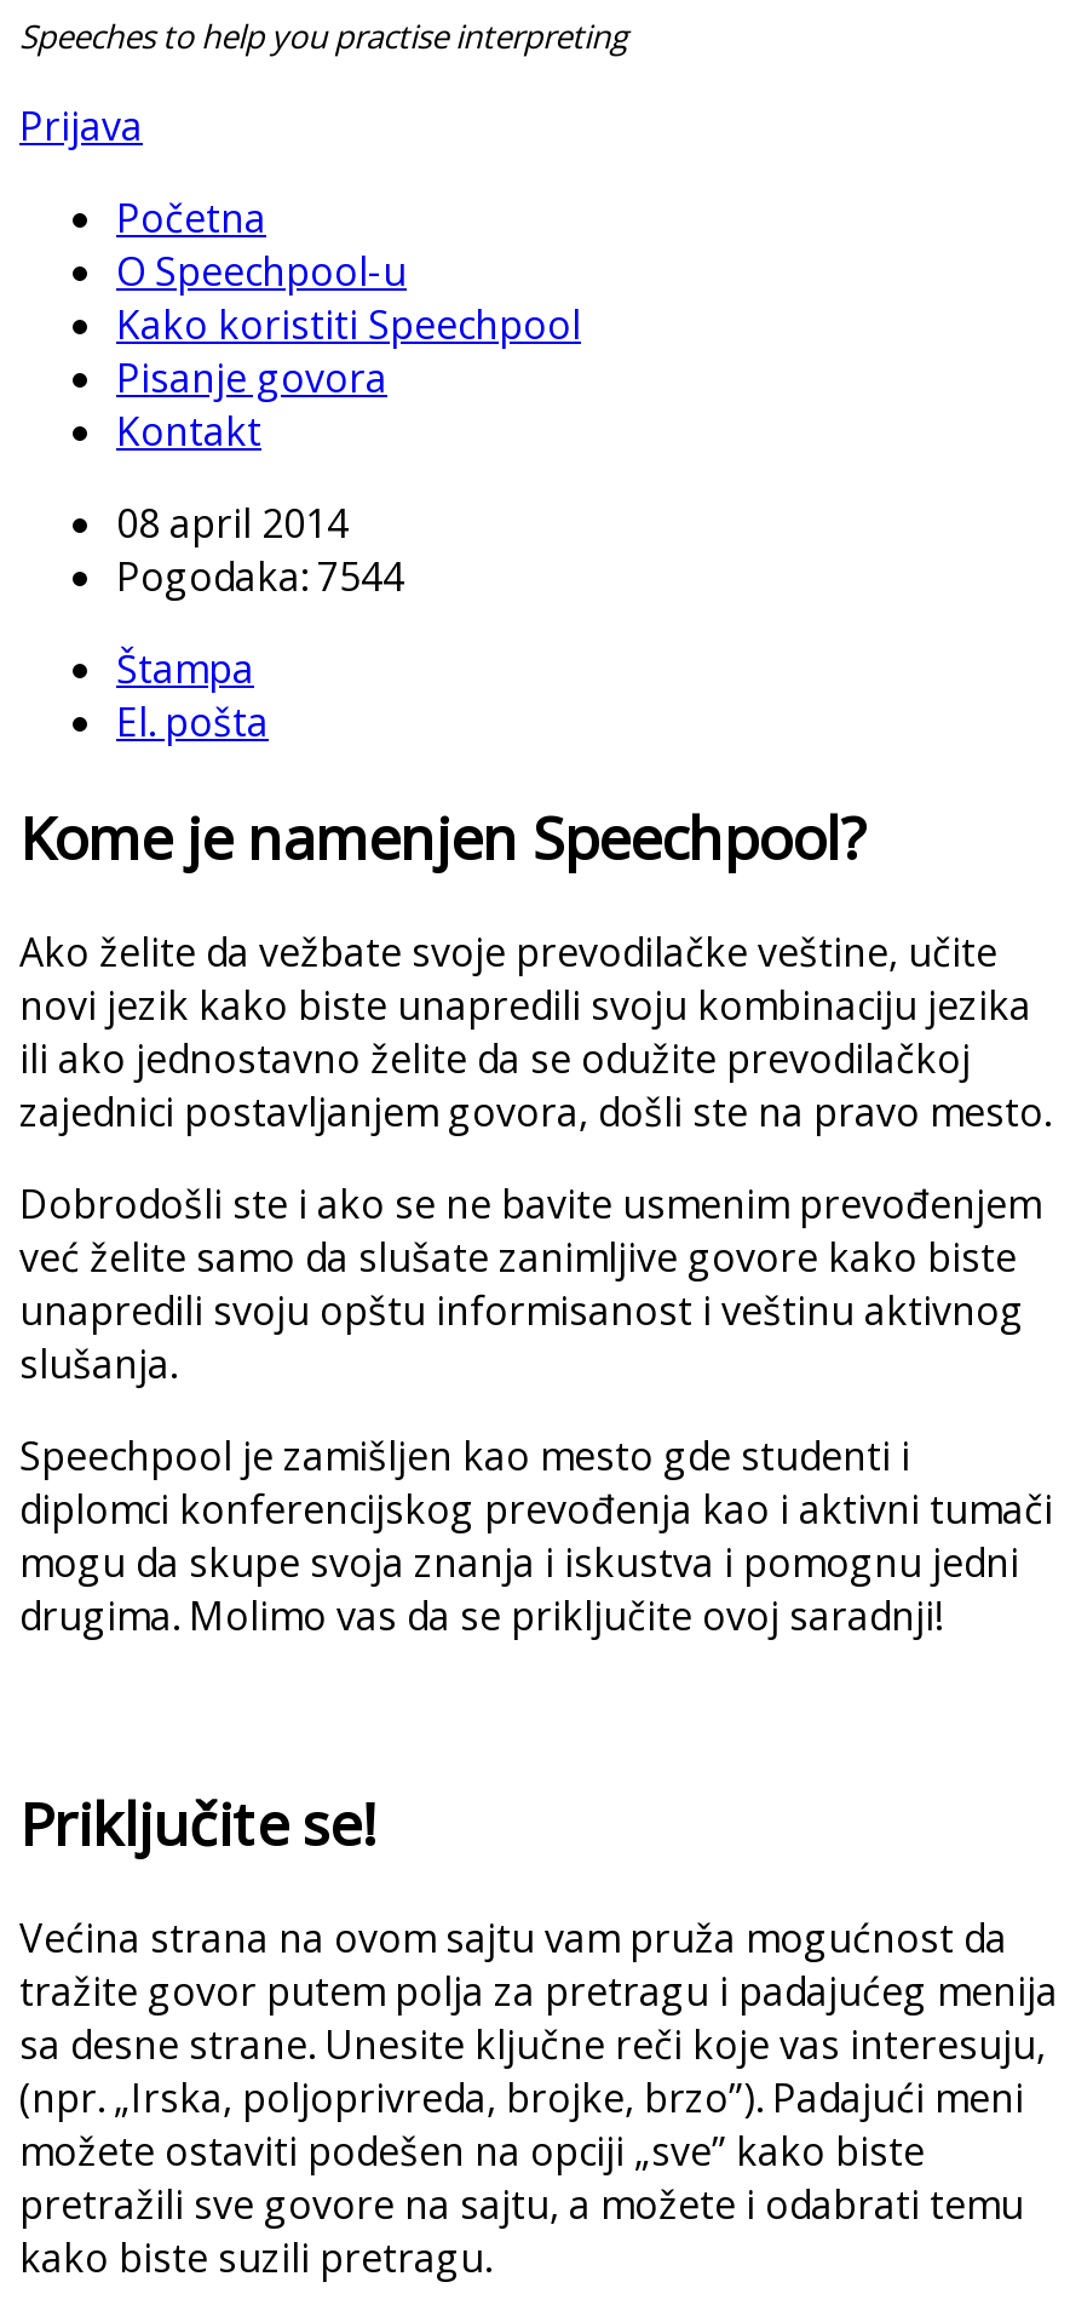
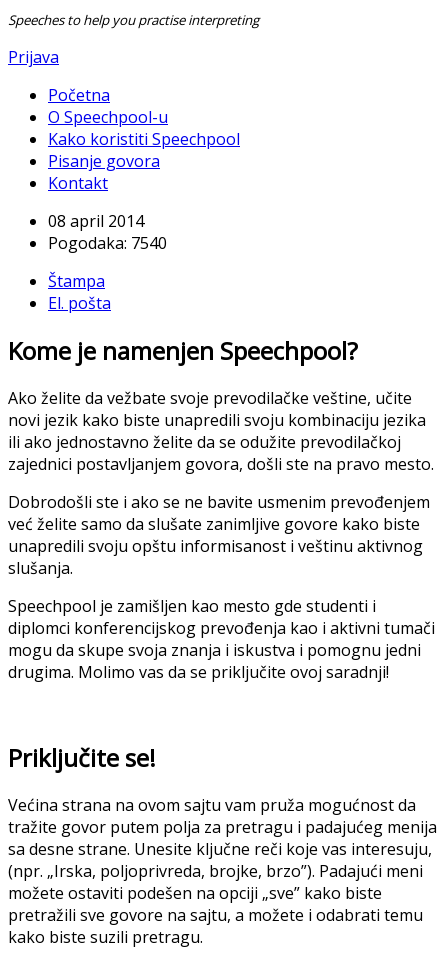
- Pogodaka: 7544
+ Pogodaka: 7540
